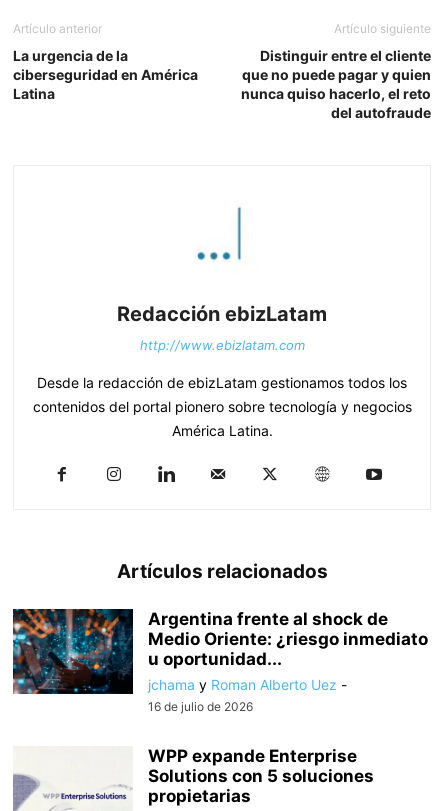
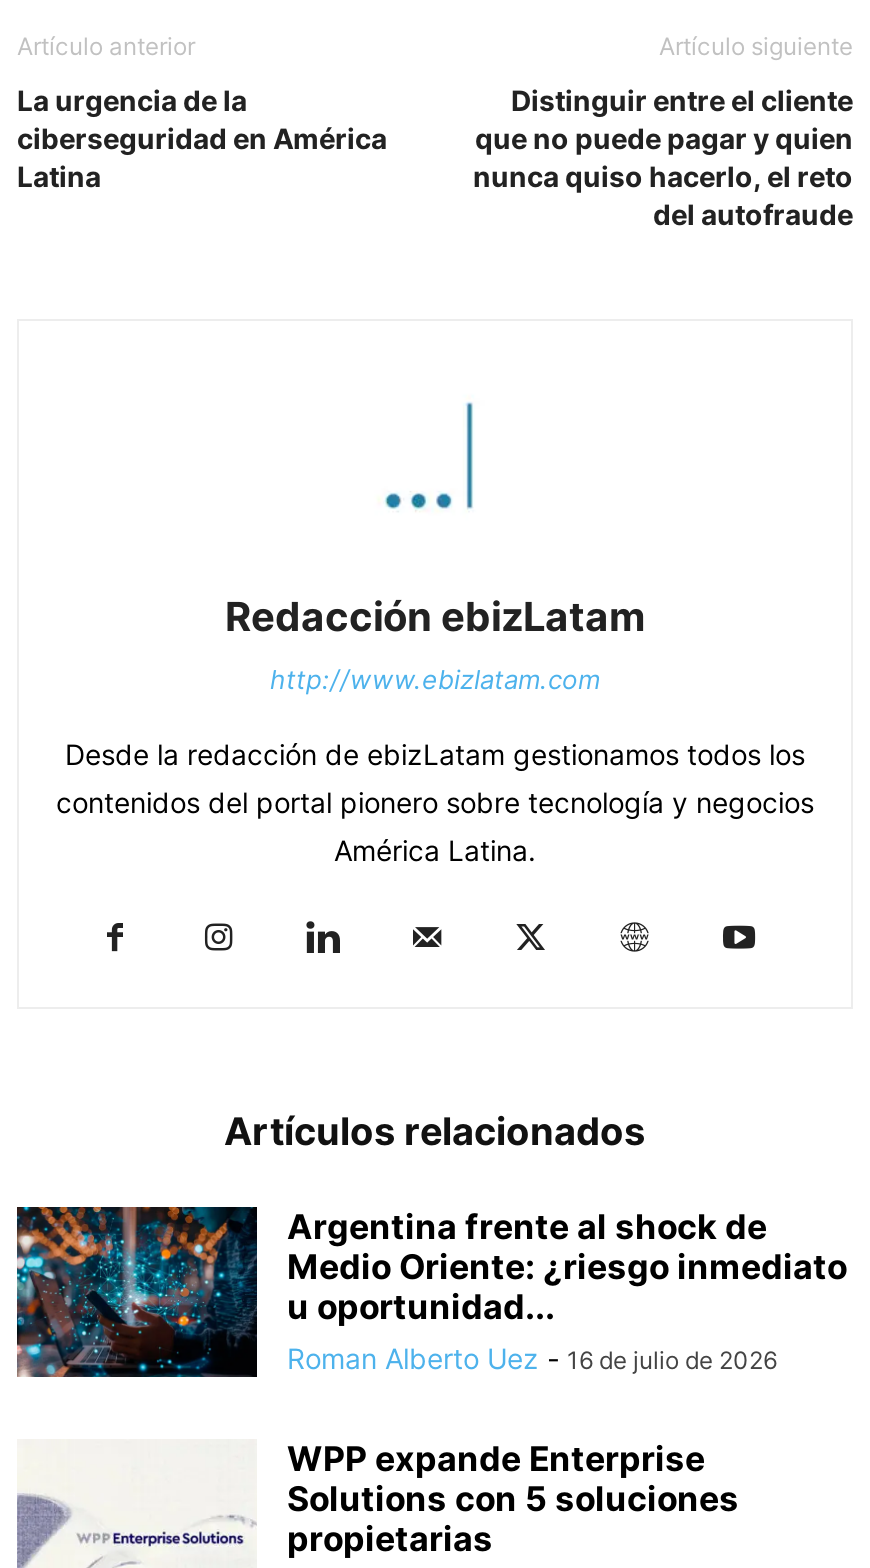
- jchama y Roman Alberto Uez -
- 16 de julio de 2026
+ Roman Alberto Uez - 16 de julio de 2026
